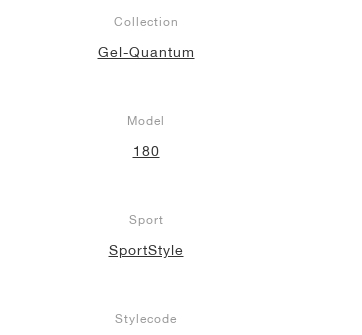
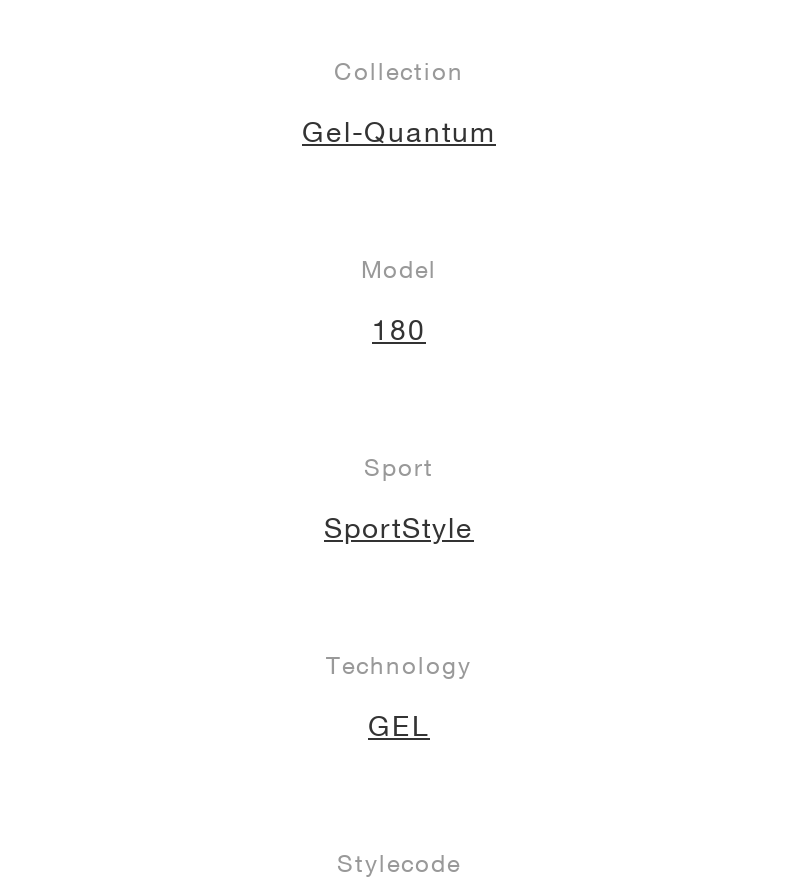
+ Technology
+ GEL
